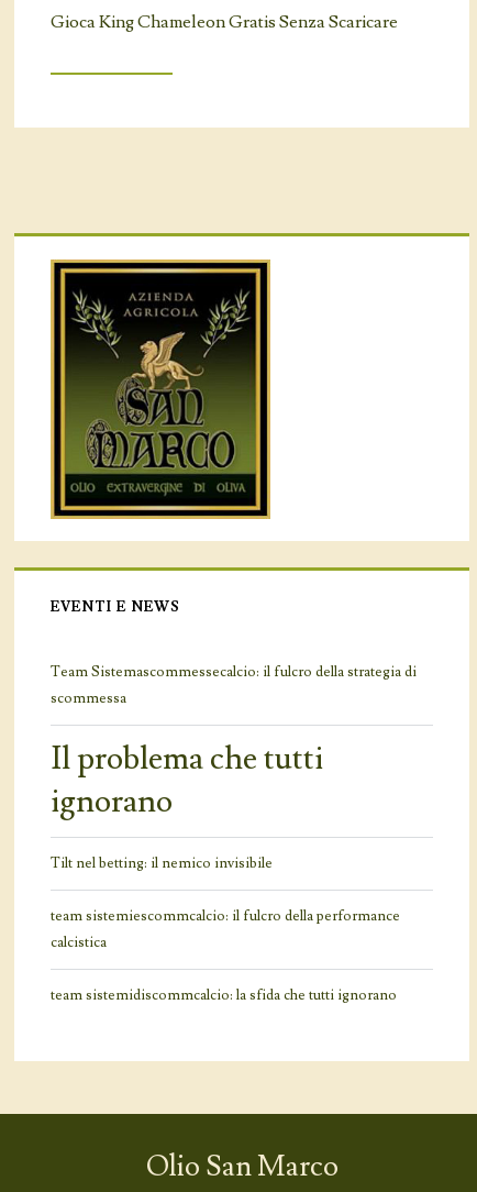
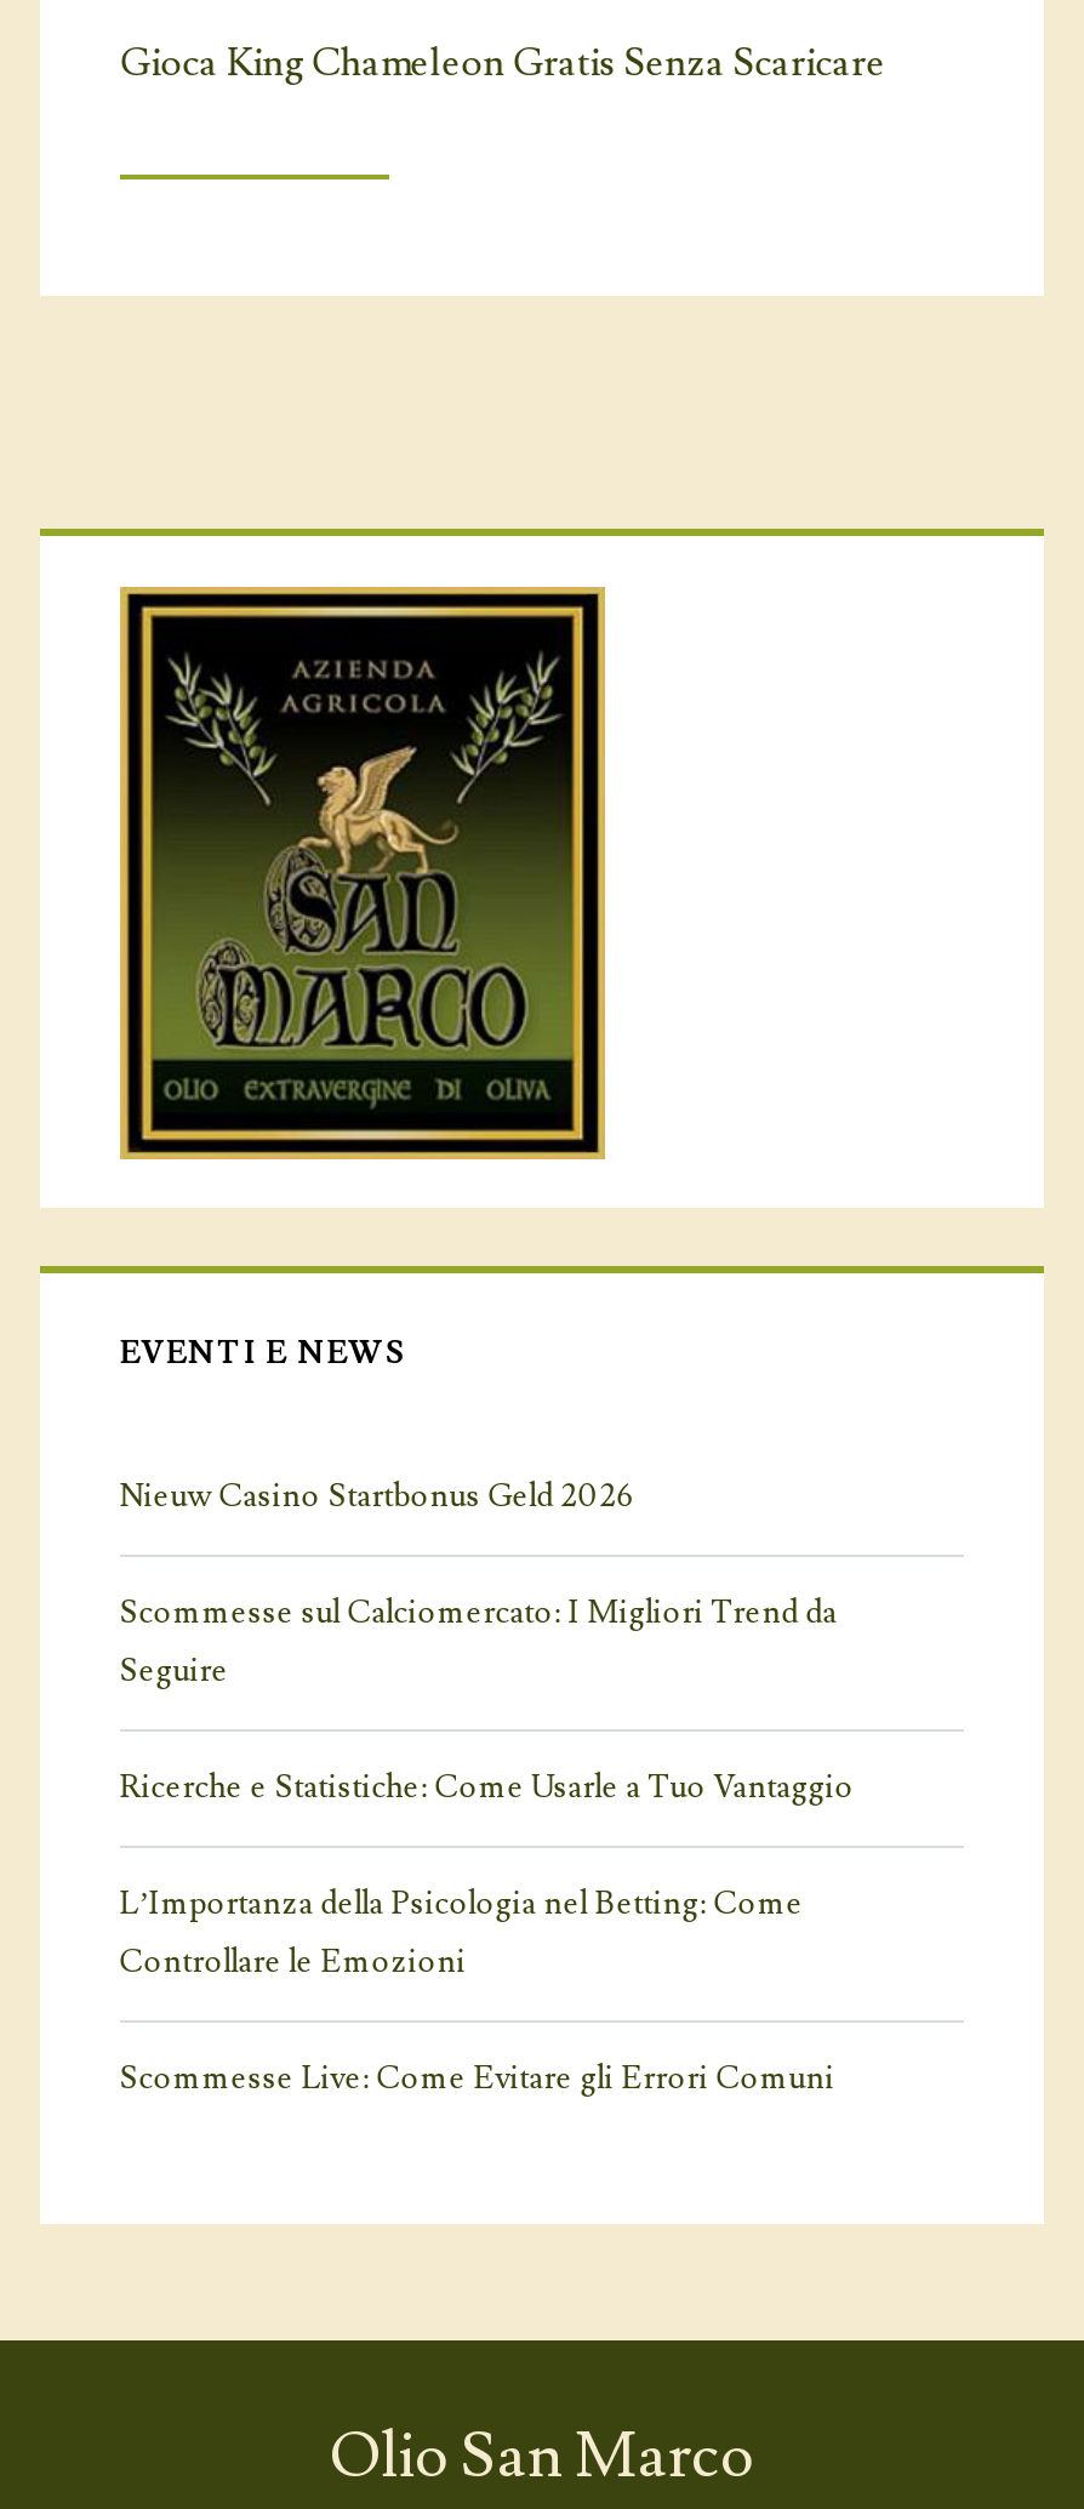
- Team Sistemascommessecalcio: il fulcro della strategia di
+ Nieuw Casino Startbonus Geld 2026

- scommessa
+ Scommesse sul Calciomercato: I Migliori Trend da

- Il problema che tutti
- ignorano
+ Seguire

- Tilt nel betting: il nemico invisibile
+ Ricerche e Statistiche: Come Usarle a Tuo Vantaggio

- team sistemiescommcalcio: il fulcro della performance
+ L’Importanza della Psicologia nel Betting: Come

- calcistica
+ Controllare le Emozioni

- team sistemidiscommcalcio: la sfida che tutti ignorano
+ Scommesse Live: Come Evitare gli Errori Comuni
